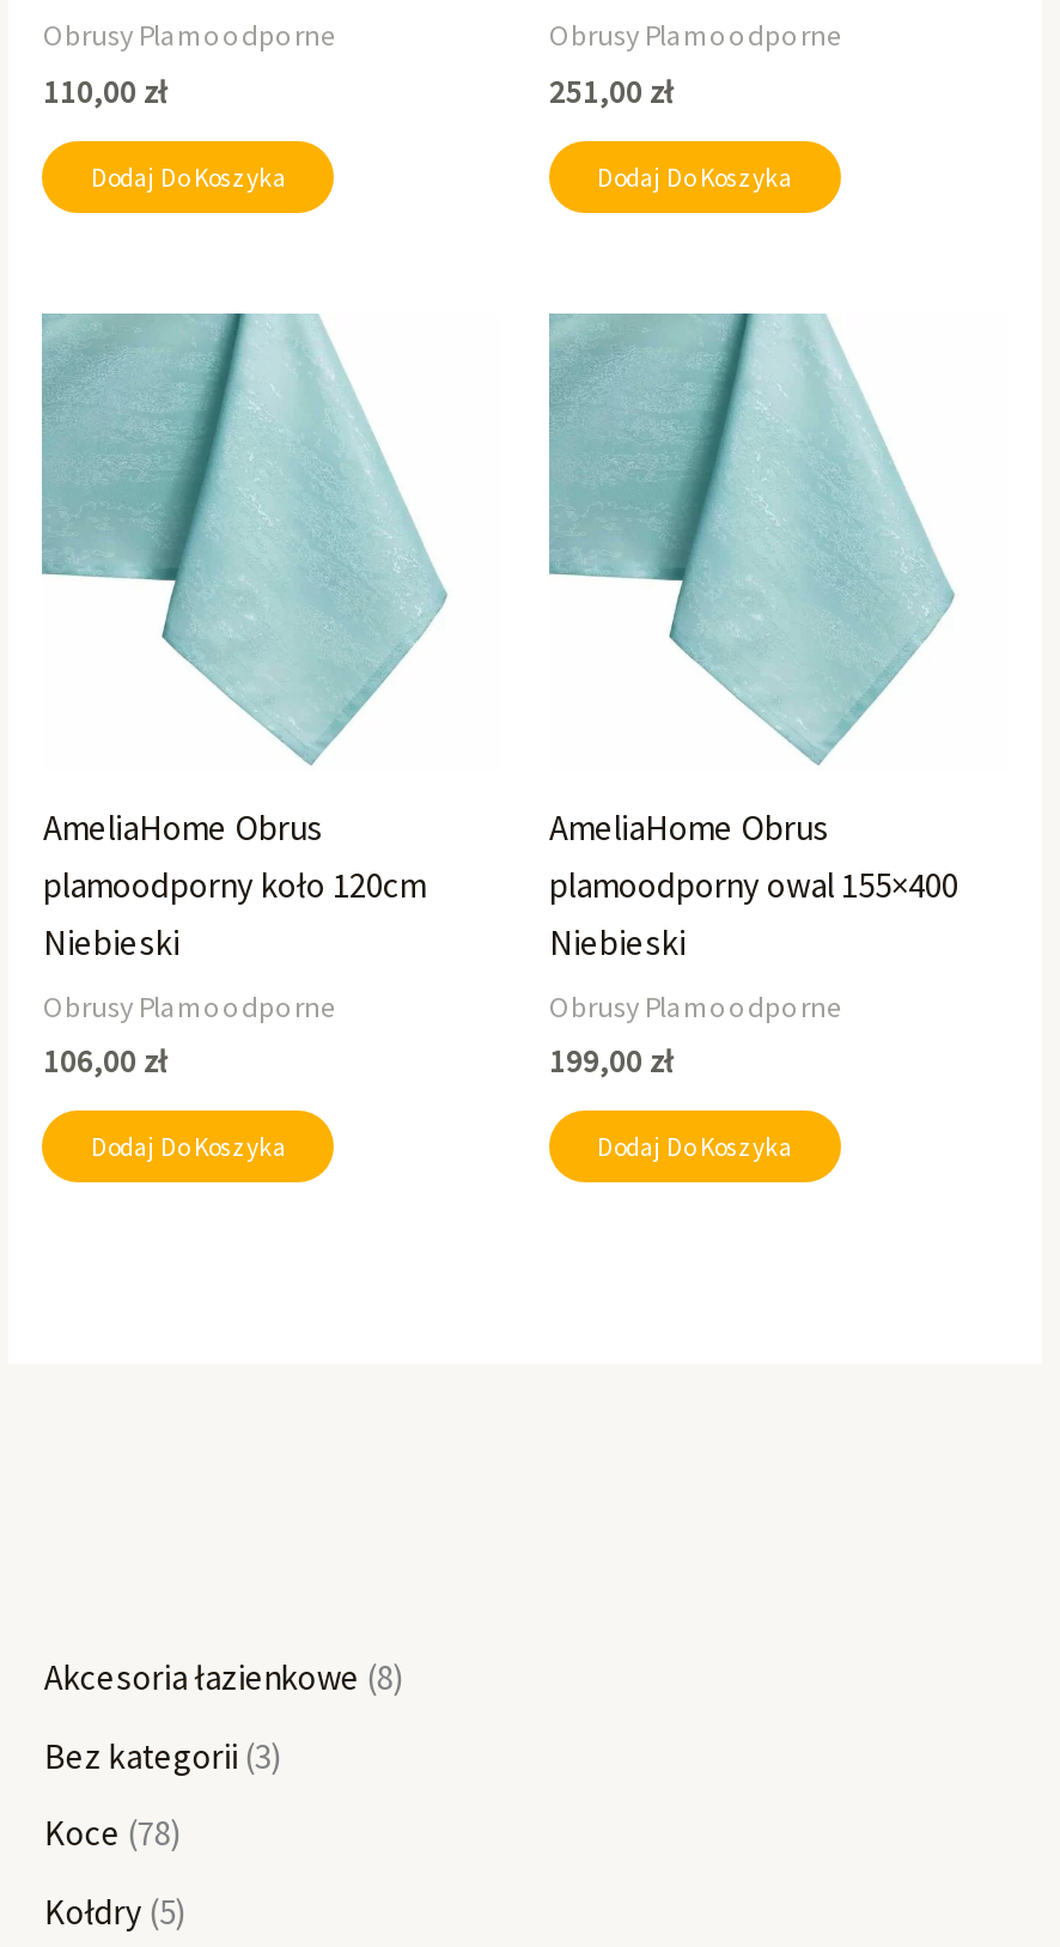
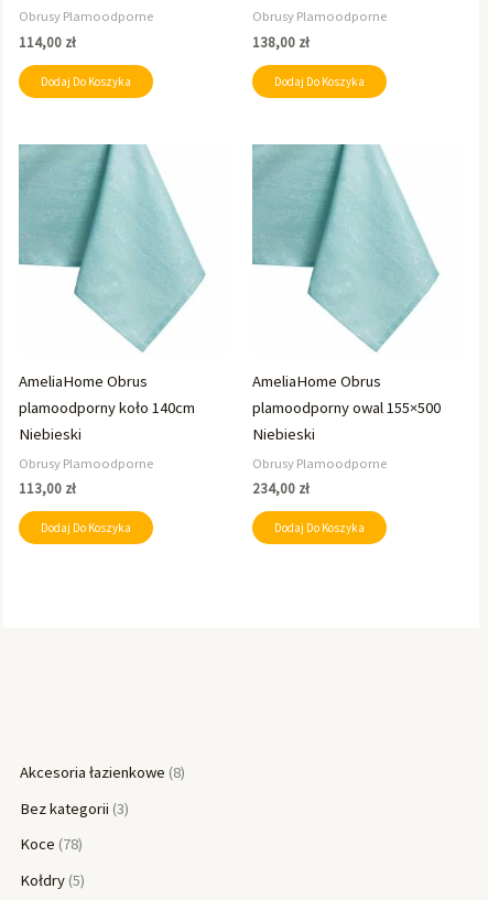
- 110,00 zł
+ 114,00 zł

- 251,00 zł
+ 138,00 zł

- plamoodporny koło 120cm
+ plamoodporny koło 140cm

- plamoodporny owal 155×400
+ plamoodporny owal 155×500

- 106,00 zł
+ 113,00 zł

- 199,00 zł
+ 234,00 zł
